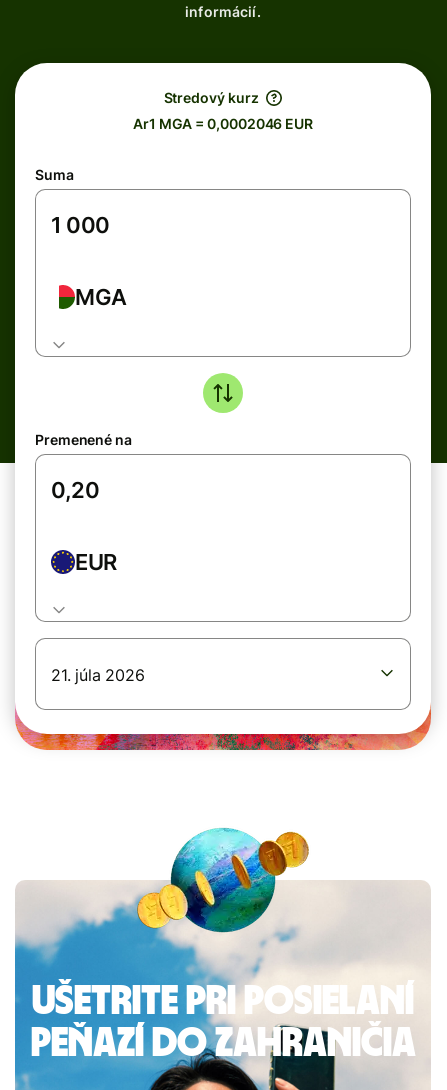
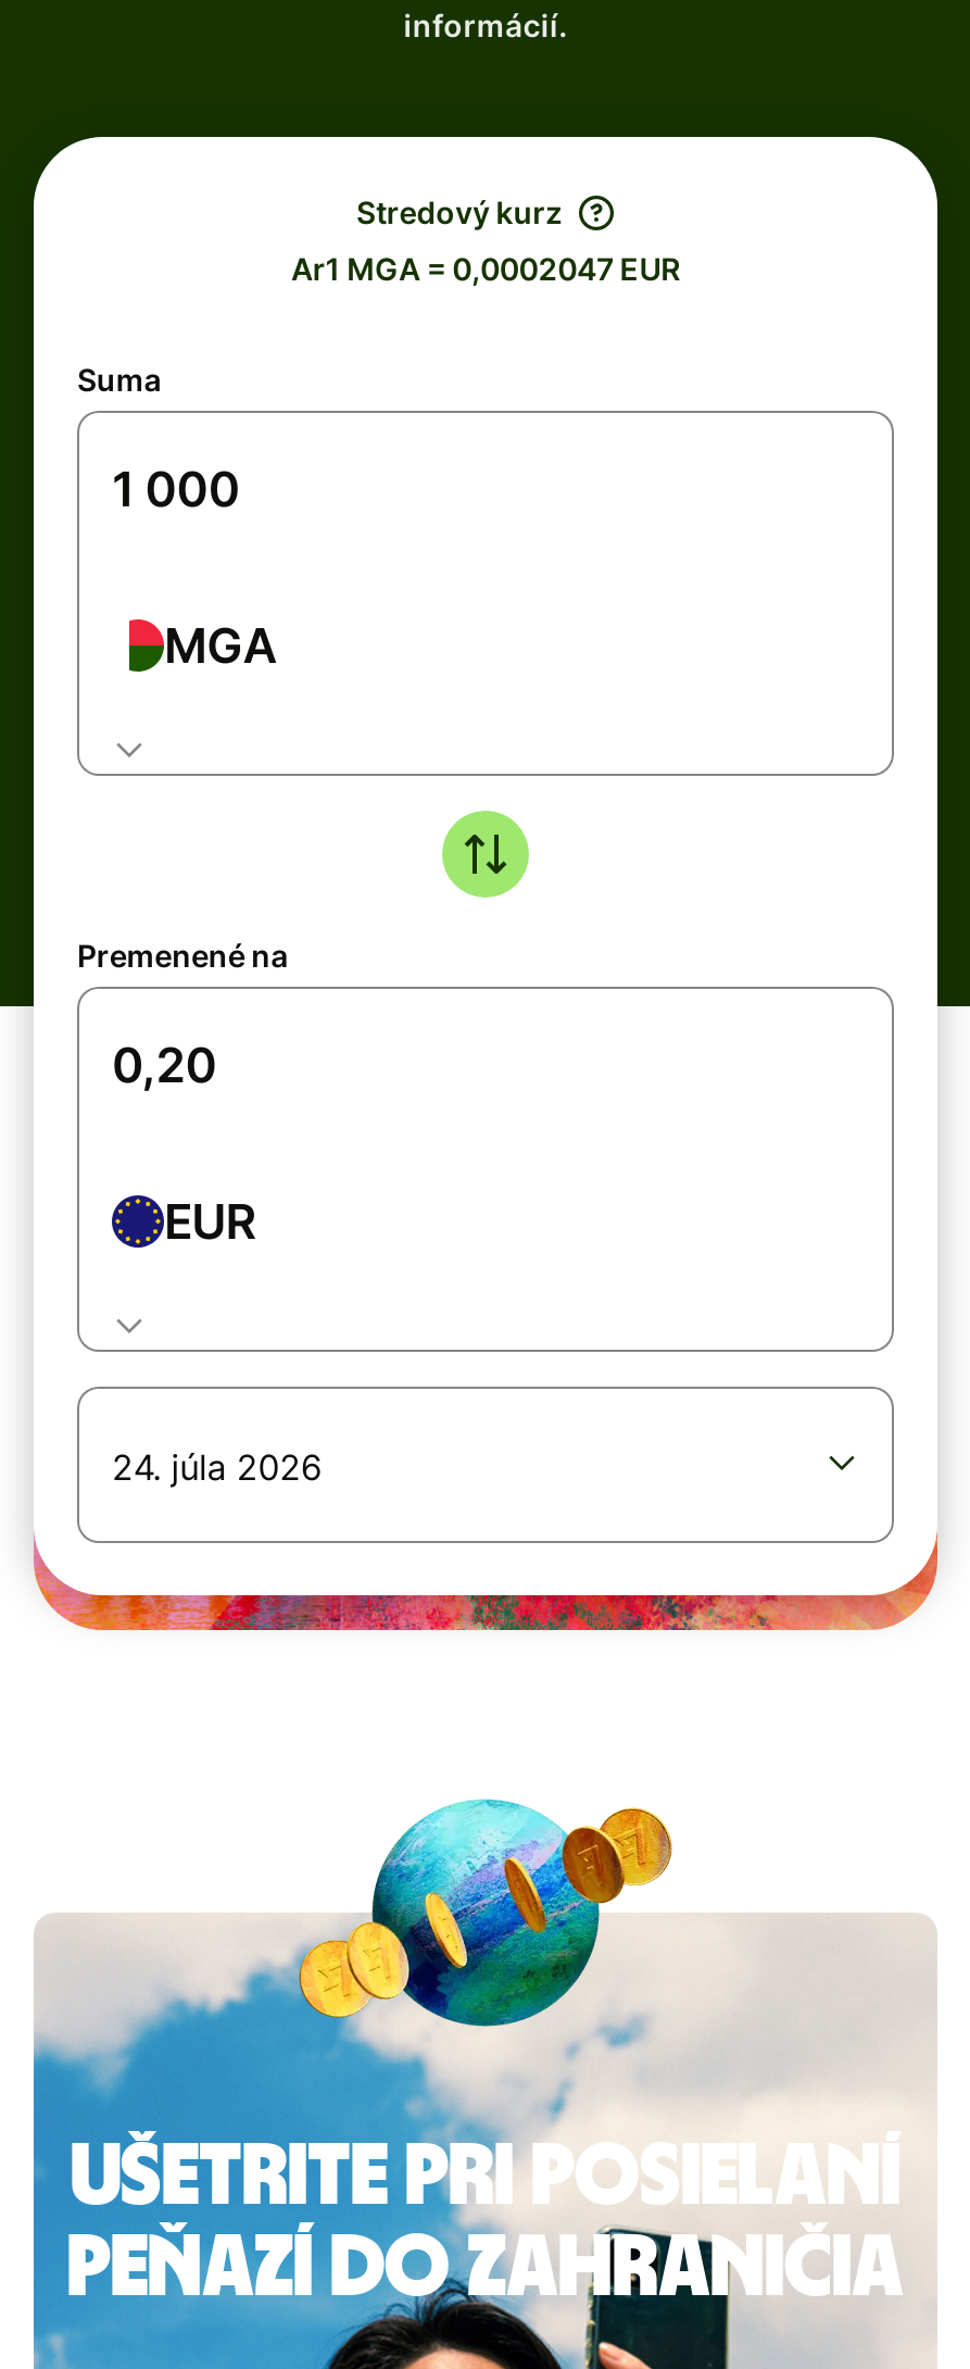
- Ar1 MGA = 0,0002046 EUR
+ Ar1 MGA = 0,0002047 EUR

- 21. júla 2026
+ 24. júla 2026
